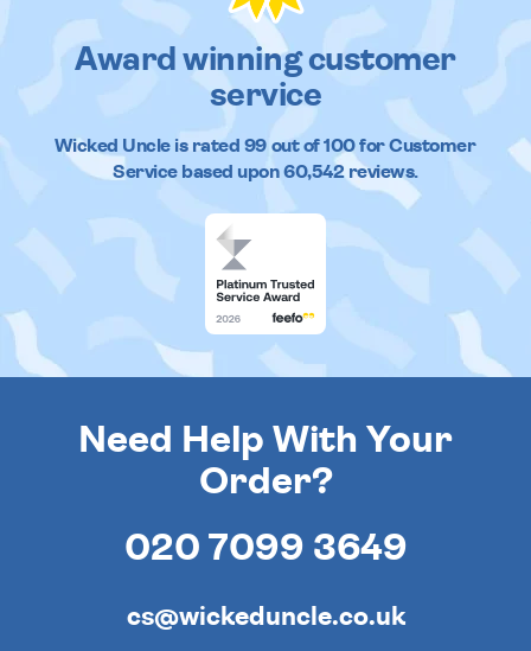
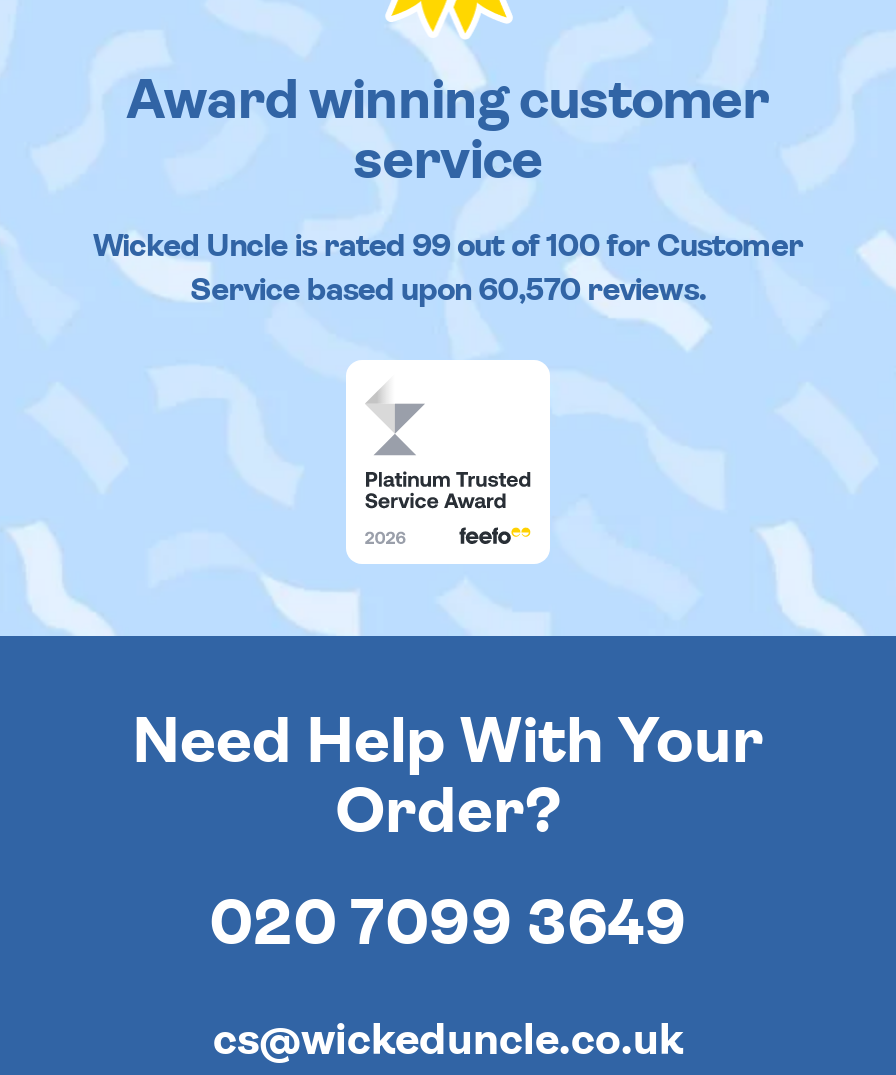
- Service based upon 60,542 reviews.
+ Service based upon 60,570 reviews.
